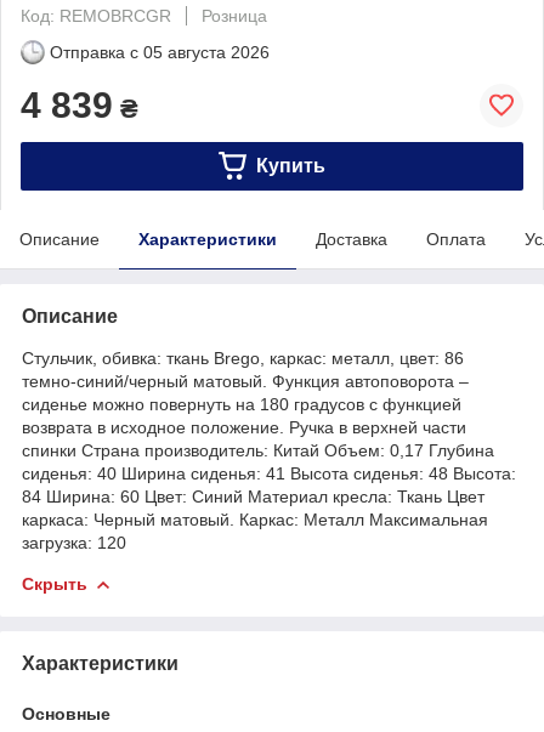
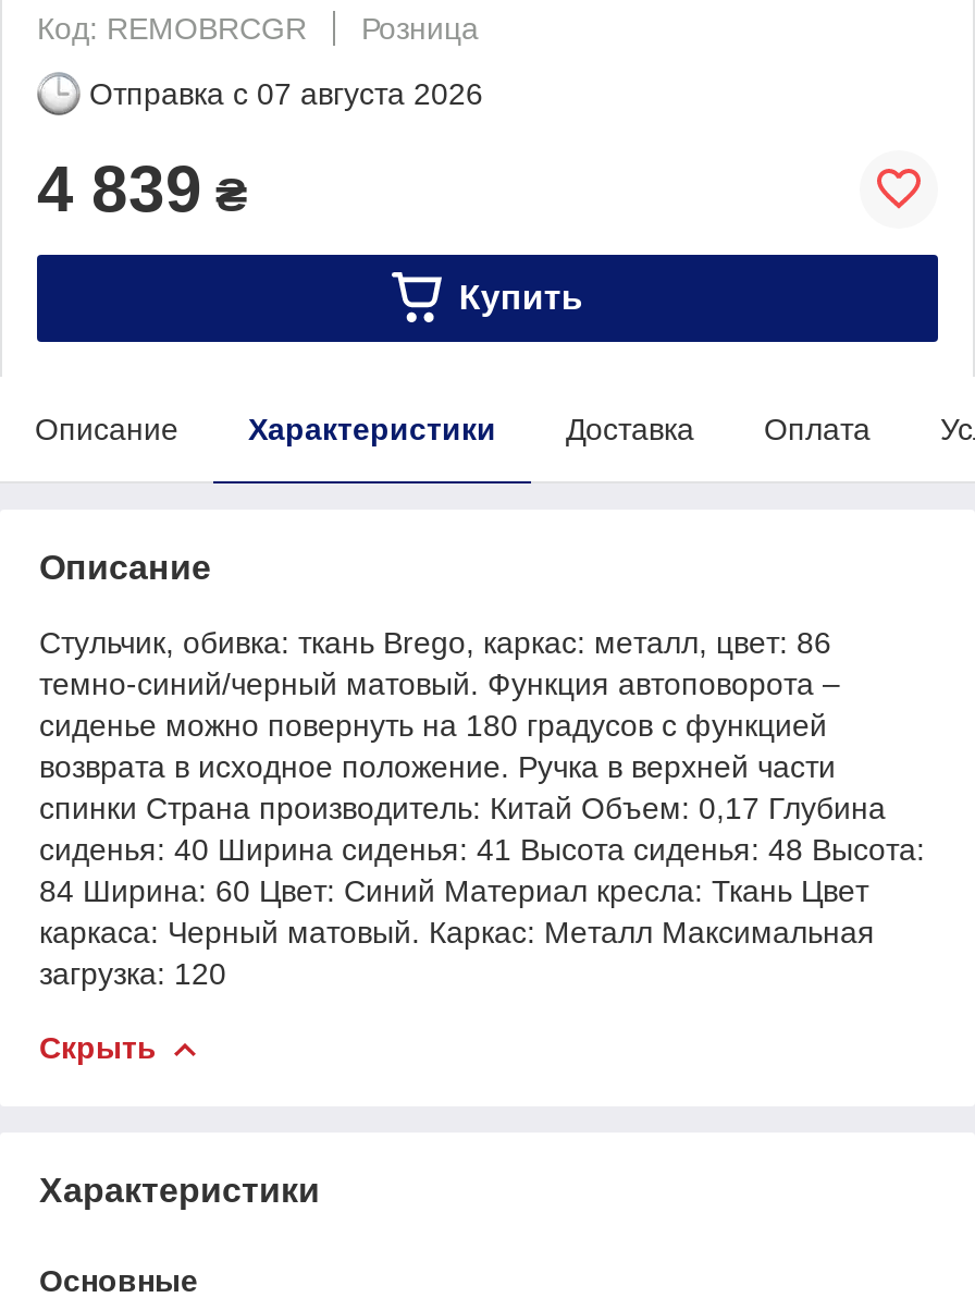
- Отправка с 05 августа 2026
+ Отправка с 07 августа 2026
